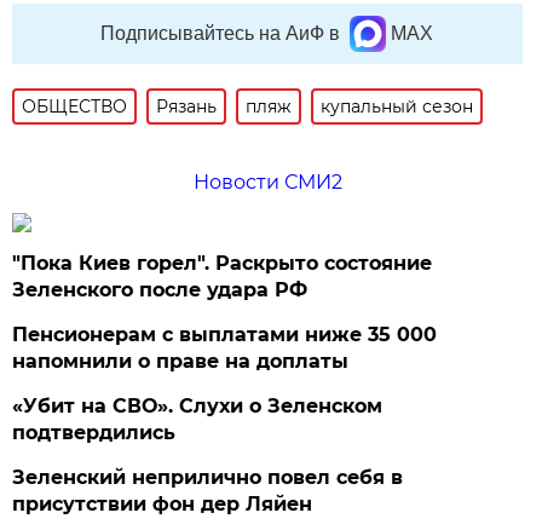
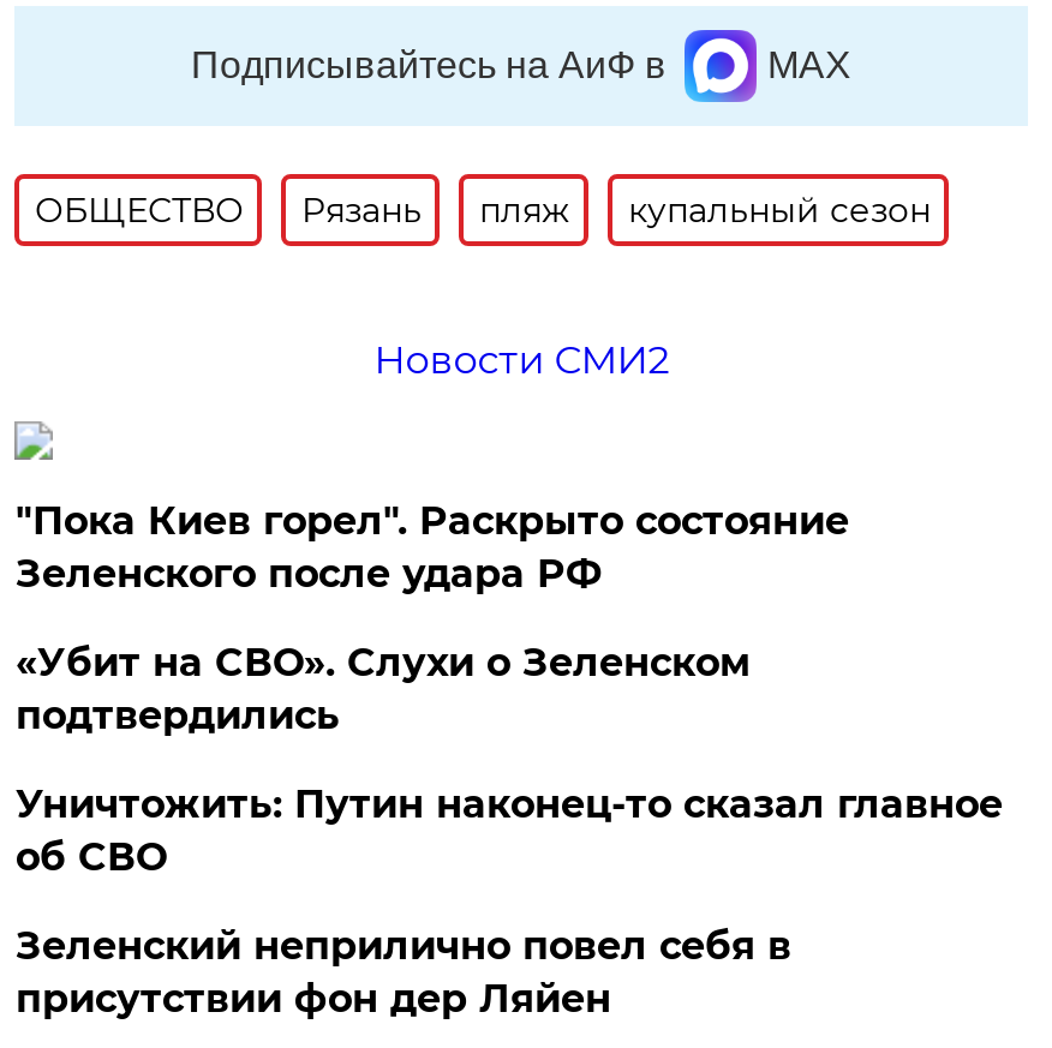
- Пенсионерам с выплатами ниже 35 000
- напомнили о праве на доплаты

moved up: «Убит на СВО». Слухи о Зеленском | подтвердились

+ Уничтожить: Путин наконец-то сказал главное
+ об СВО
